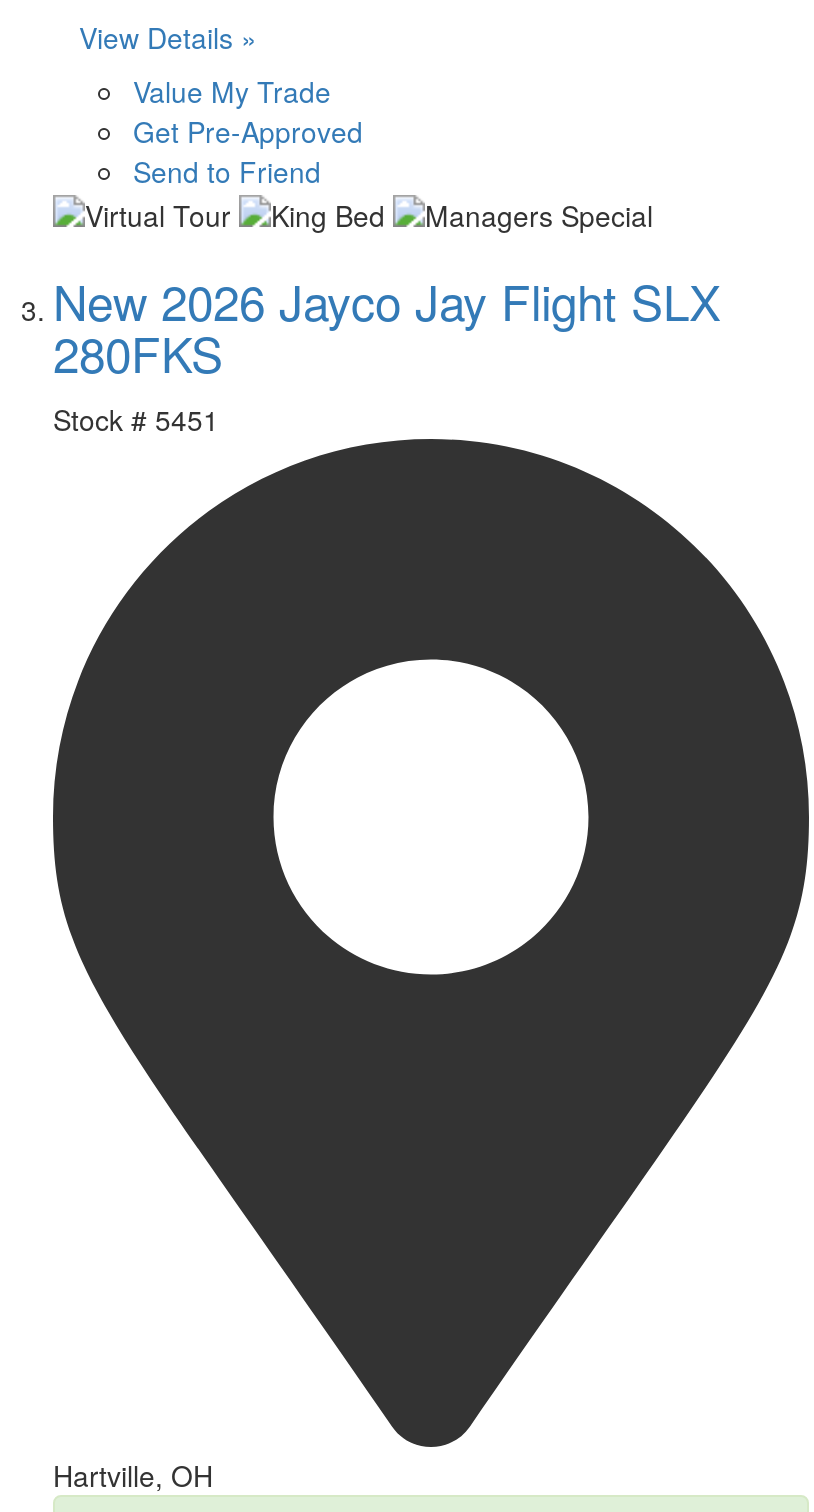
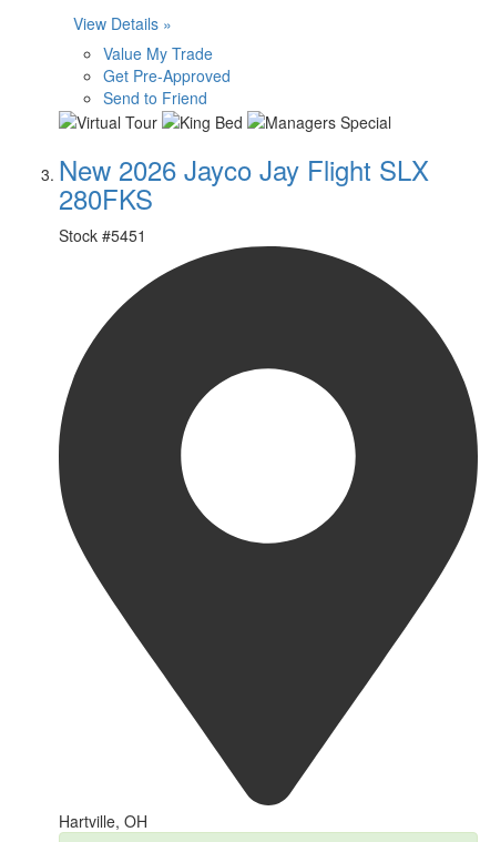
- Stock # 5451
+ Stock #5451
